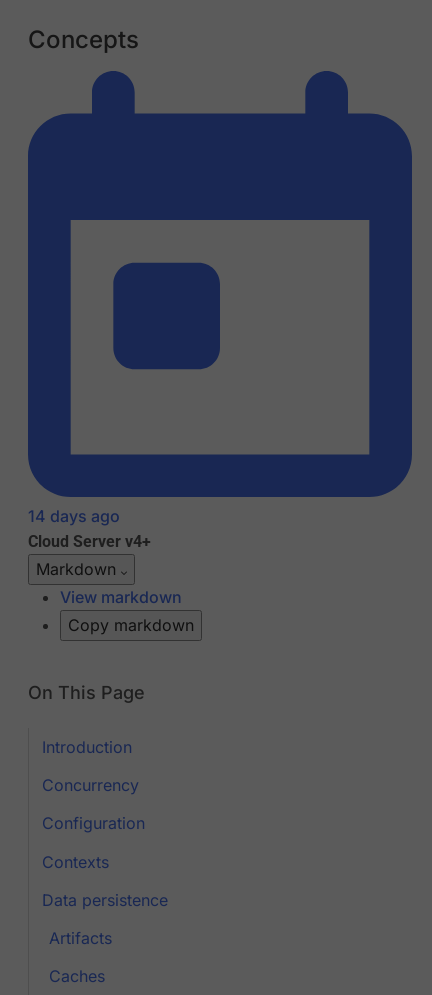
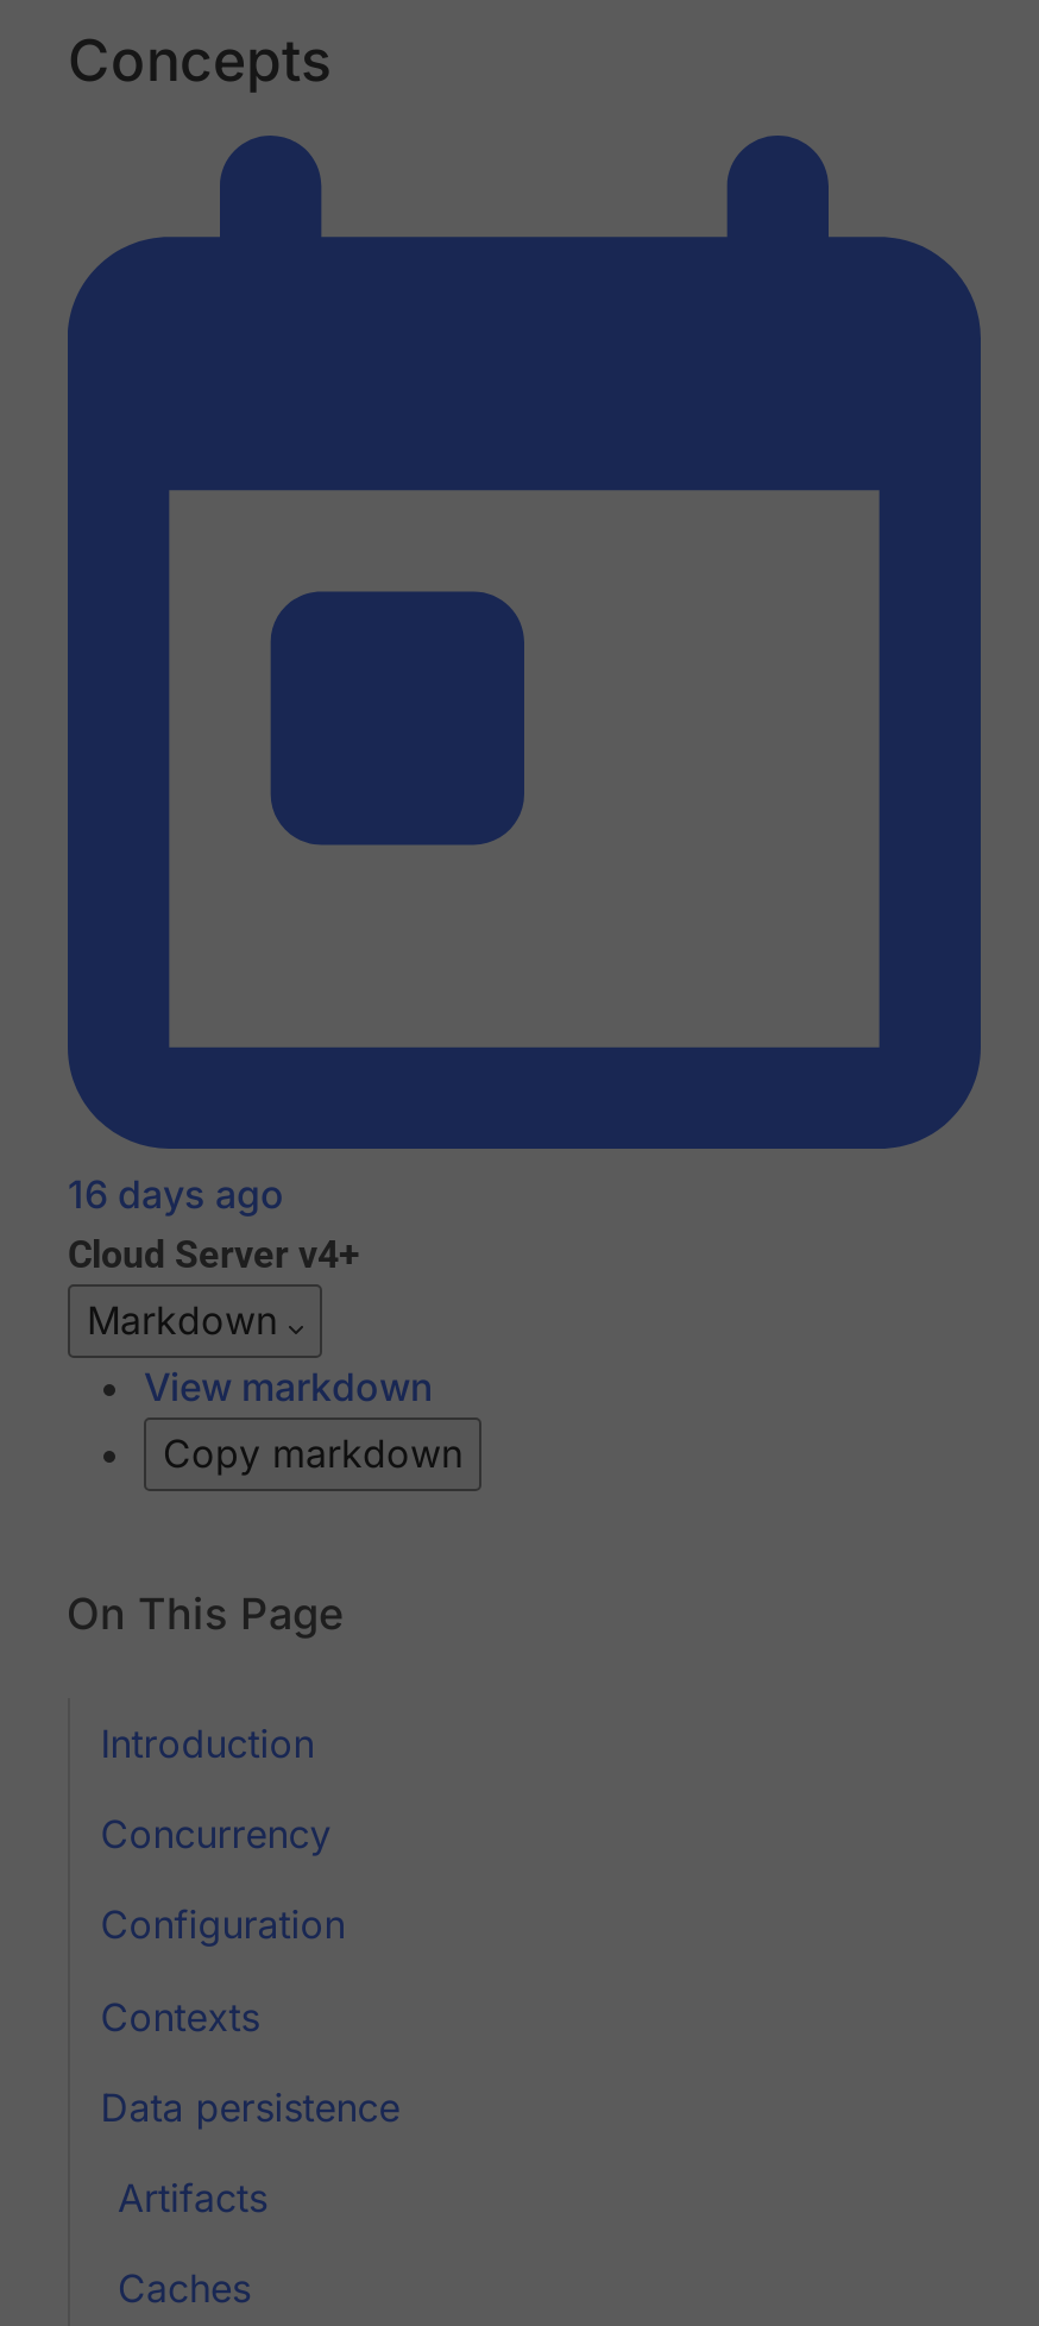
- 14 days ago
+ 16 days ago
